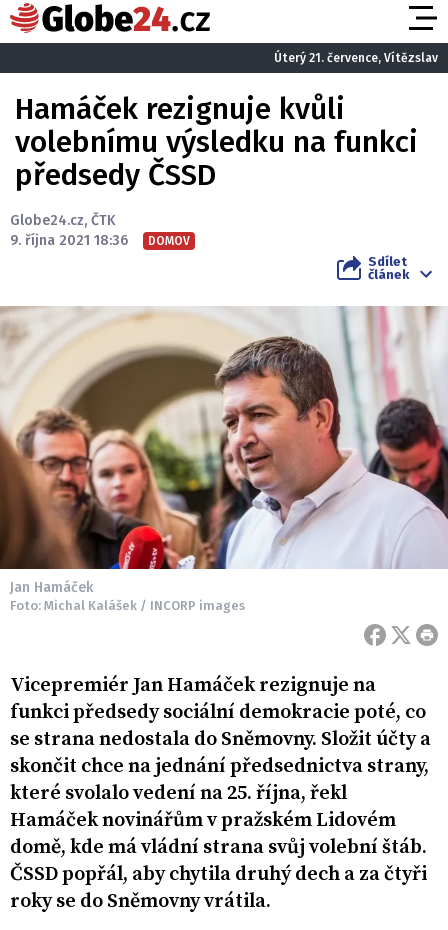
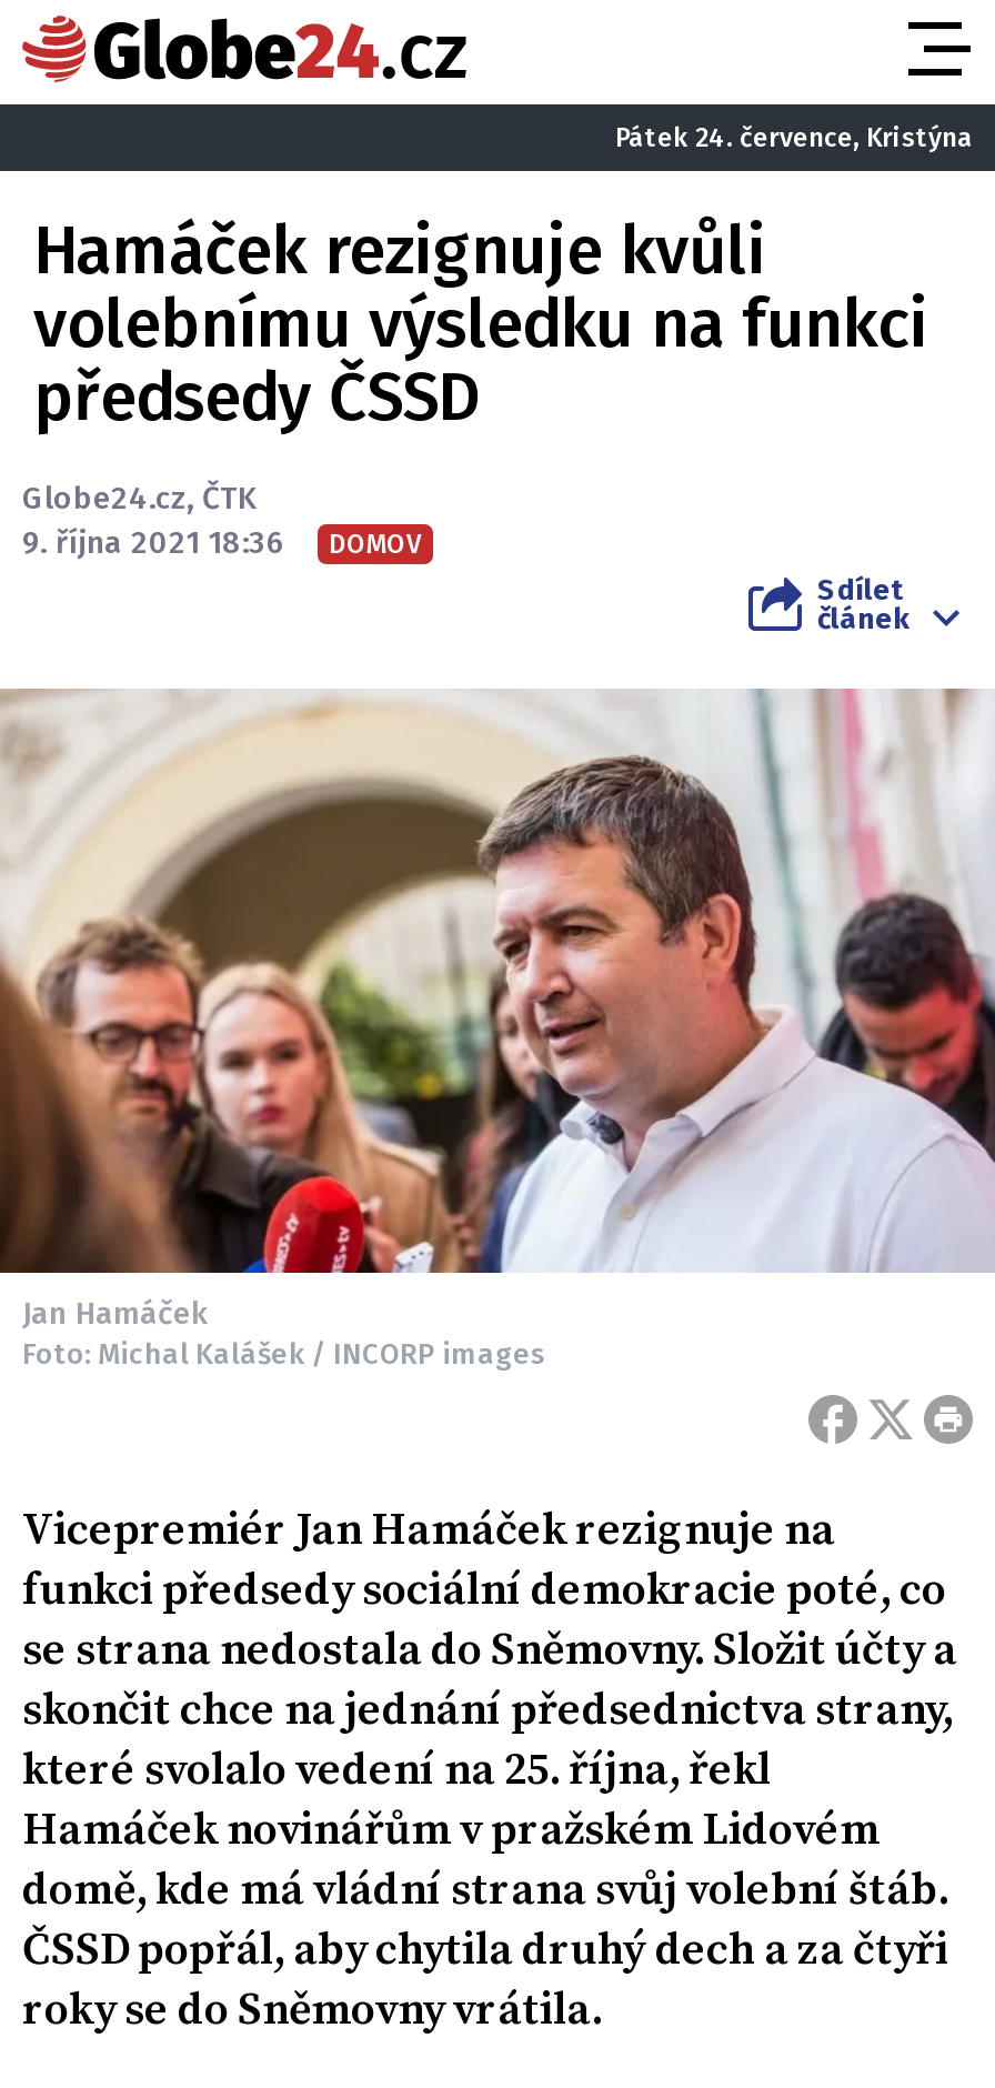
- Úterý 21. července, Vítězslav
+ Pátek 24. července, Kristýna
